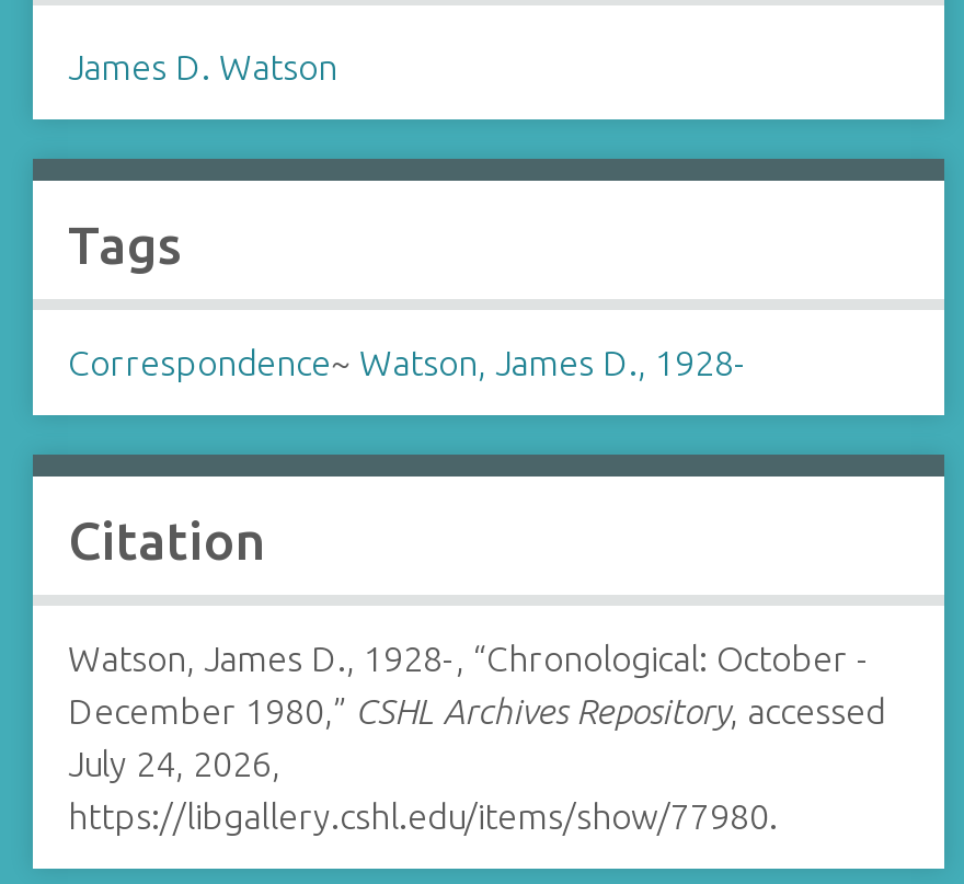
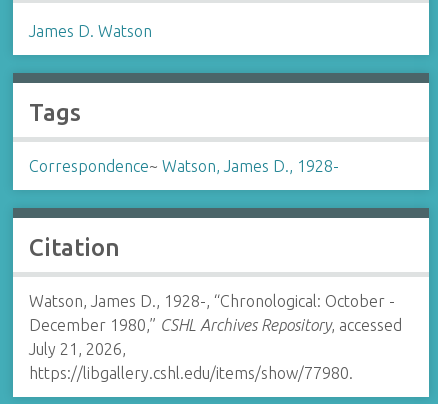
- July 24, 2026,
+ July 21, 2026,
